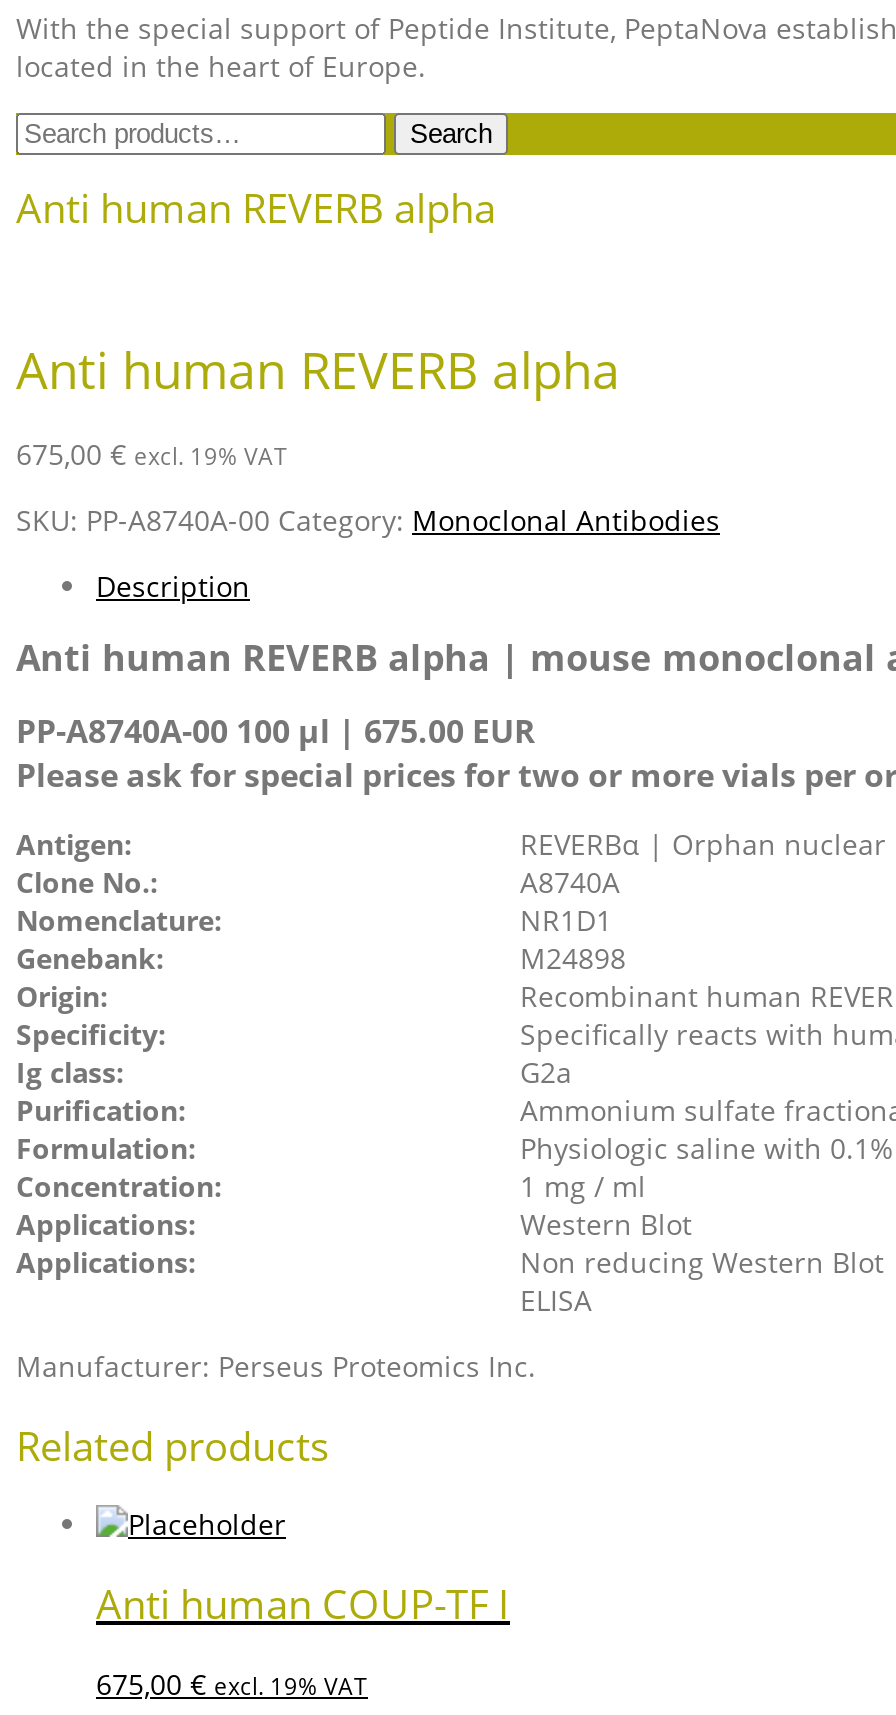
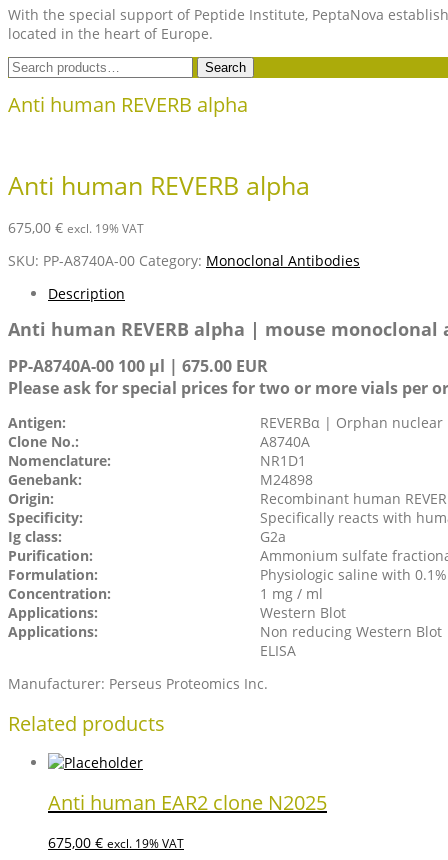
- Anti human COUP-TF I
+ Anti human EAR2 clone N2025
